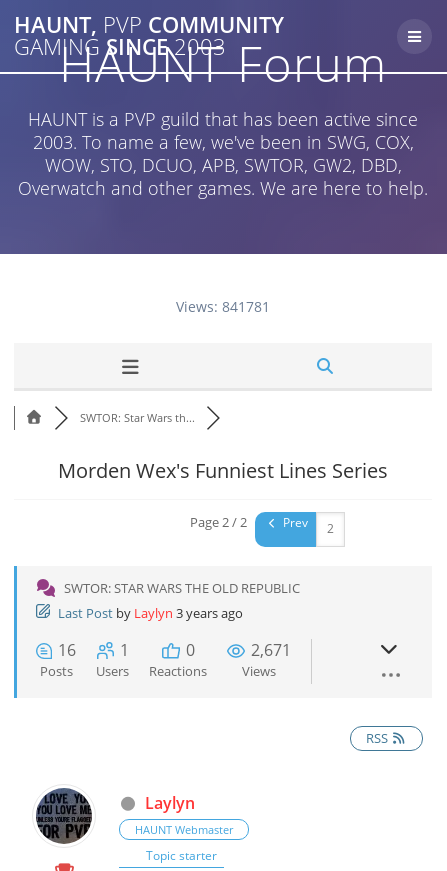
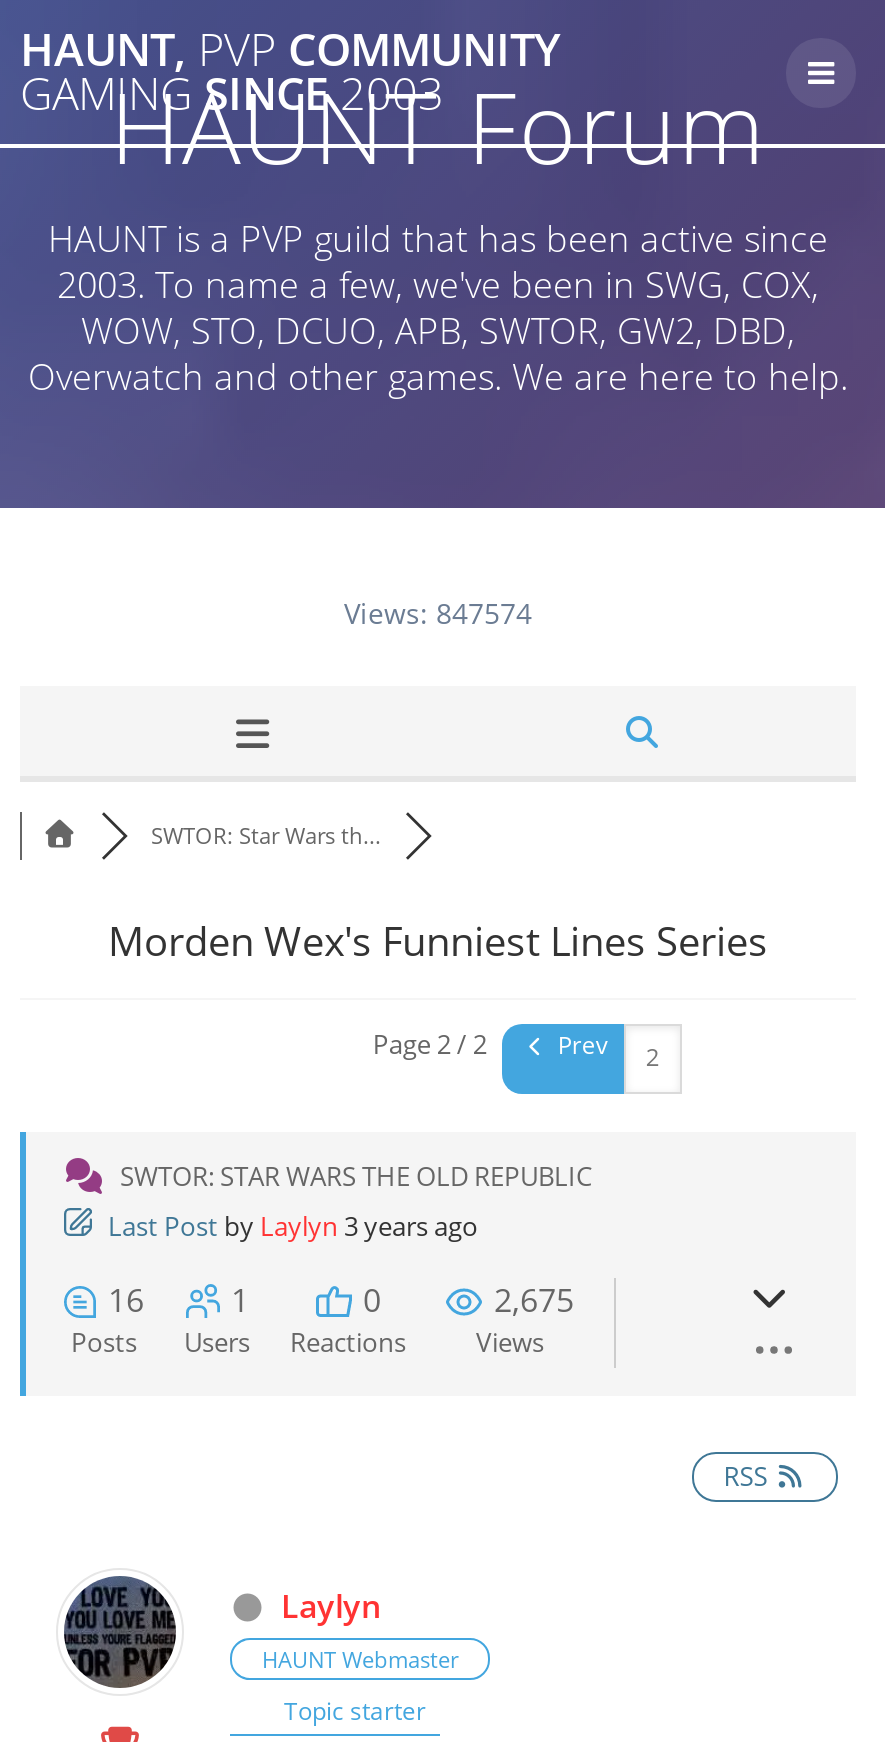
- Views: 841781
+ Views: 847574

- 2,671
+ 2,675
